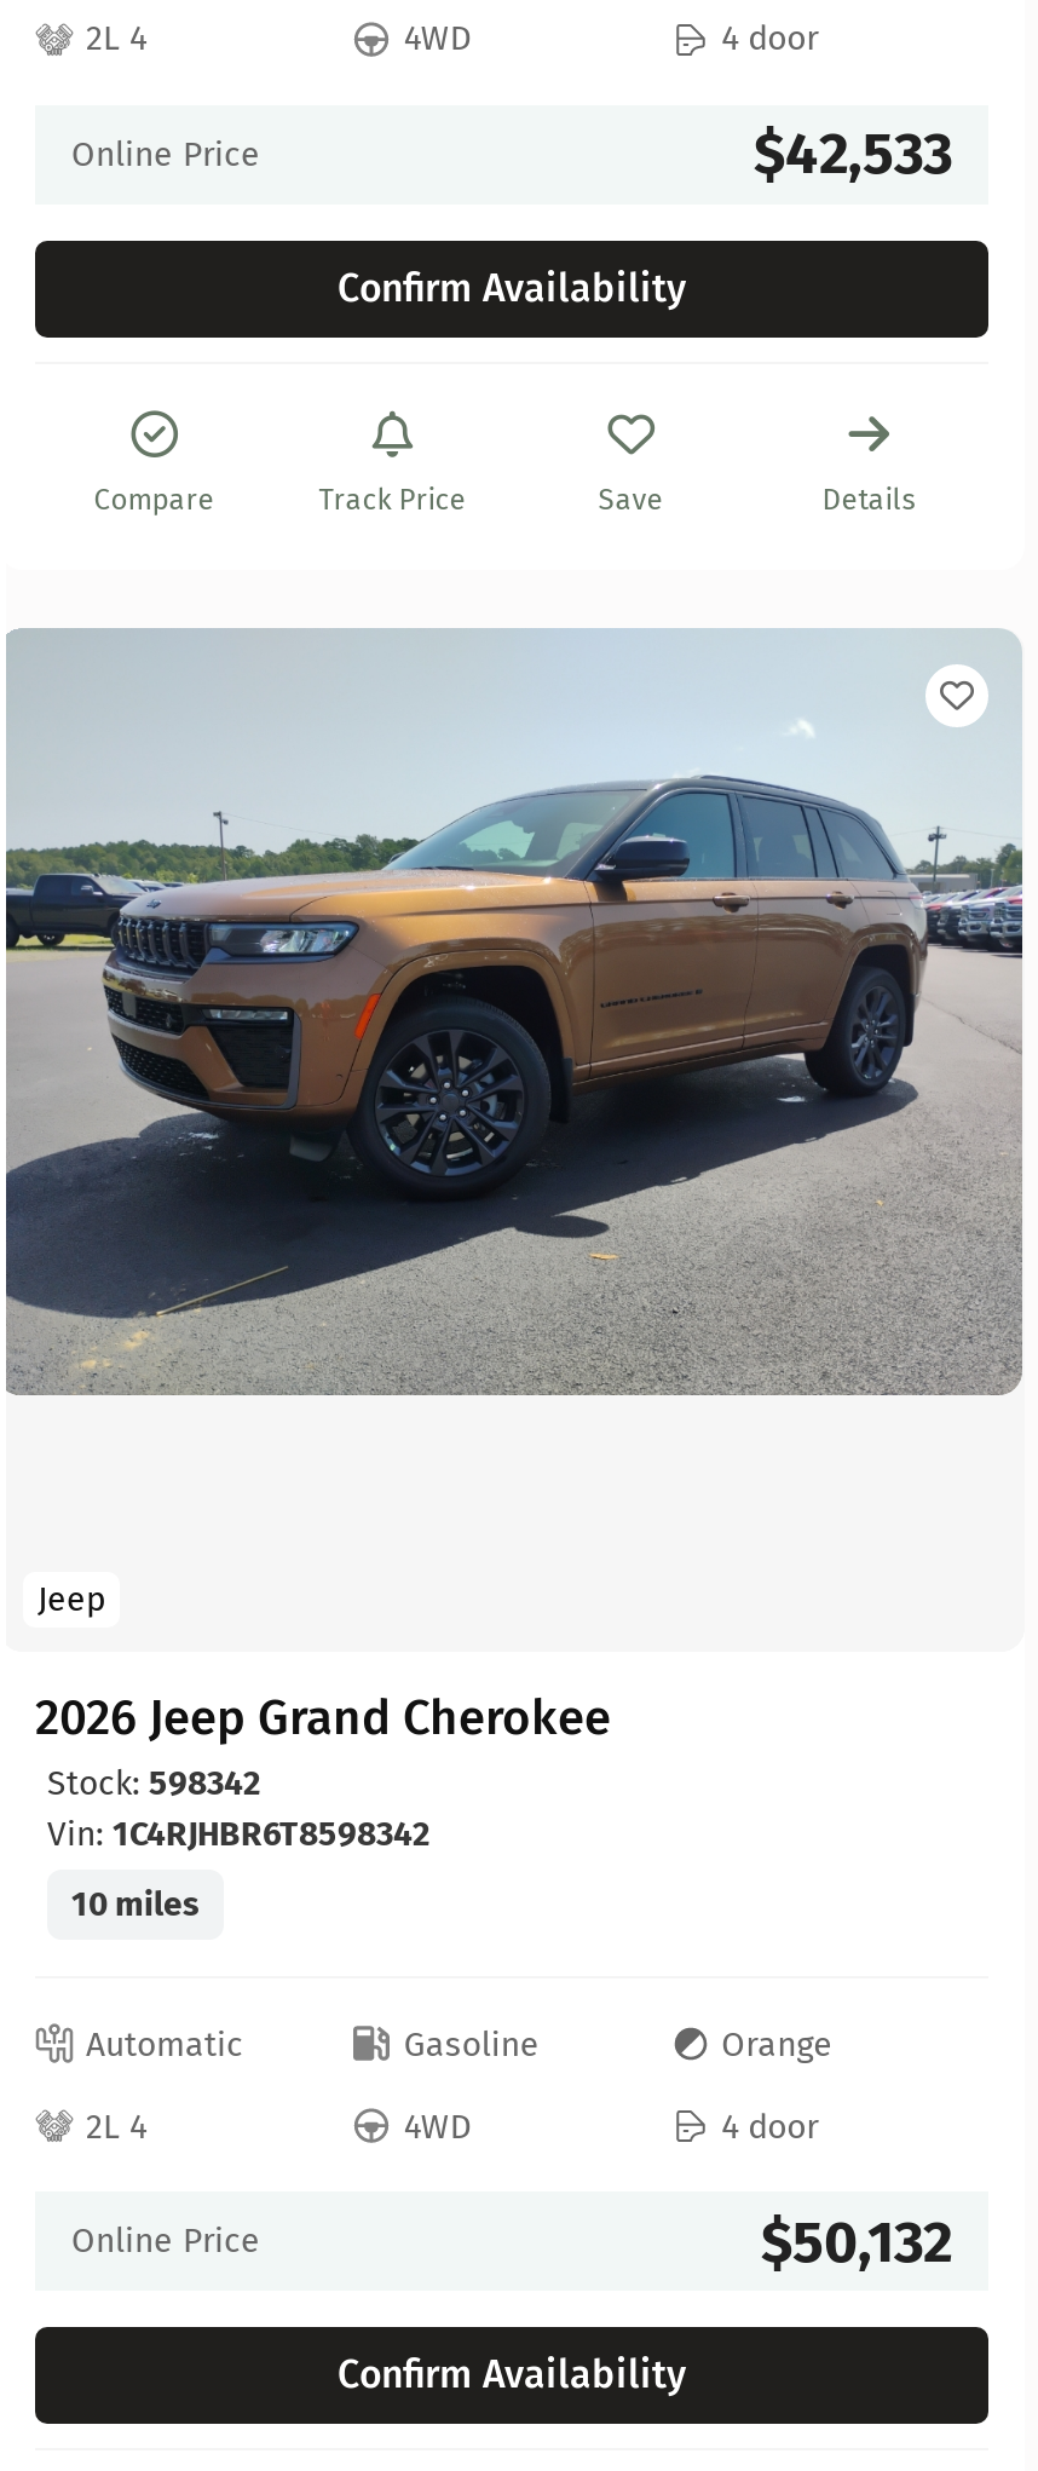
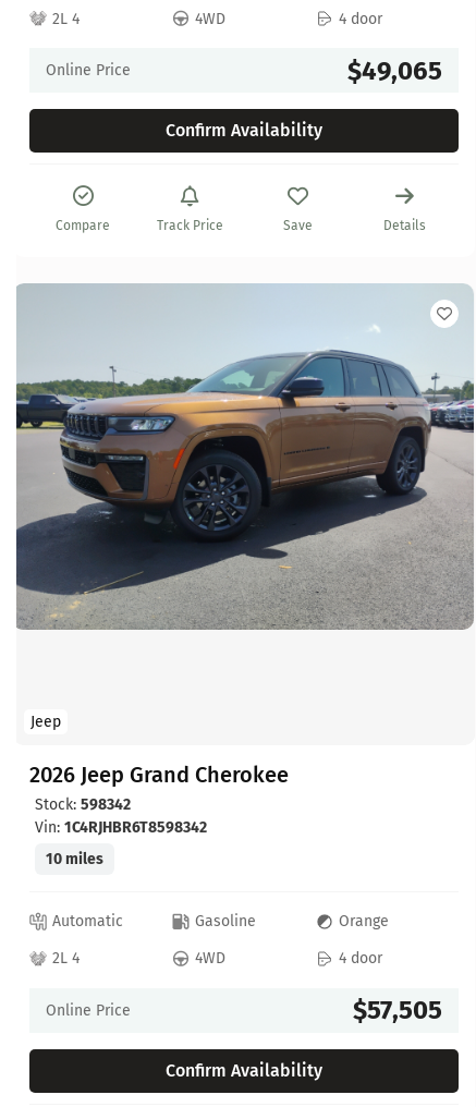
- $42,533
+ $49,065

- $50,132
+ $57,505
